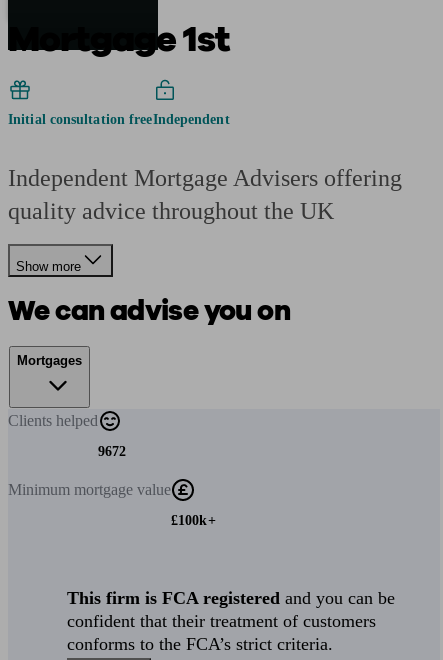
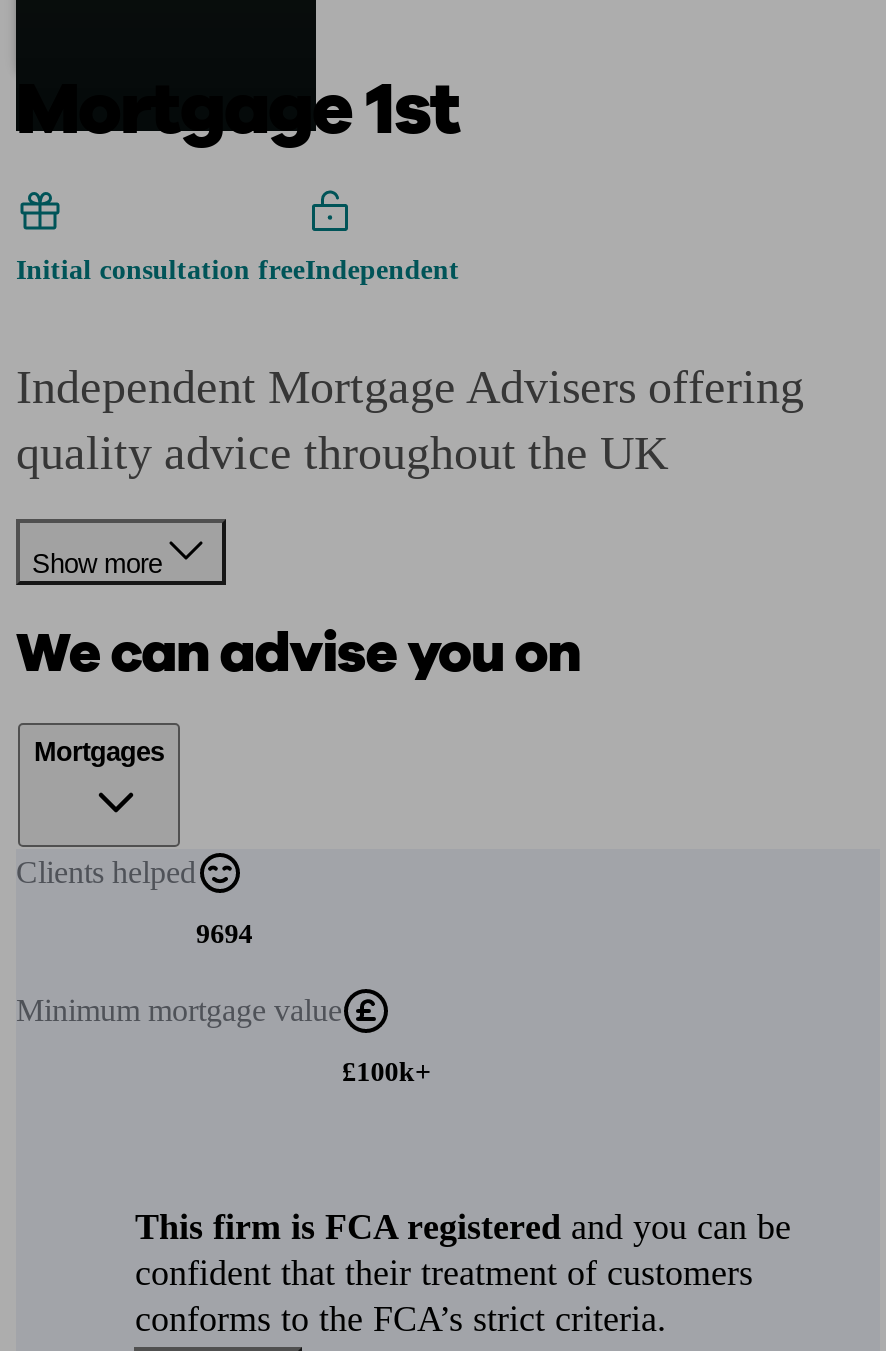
- 9672
+ 9694
